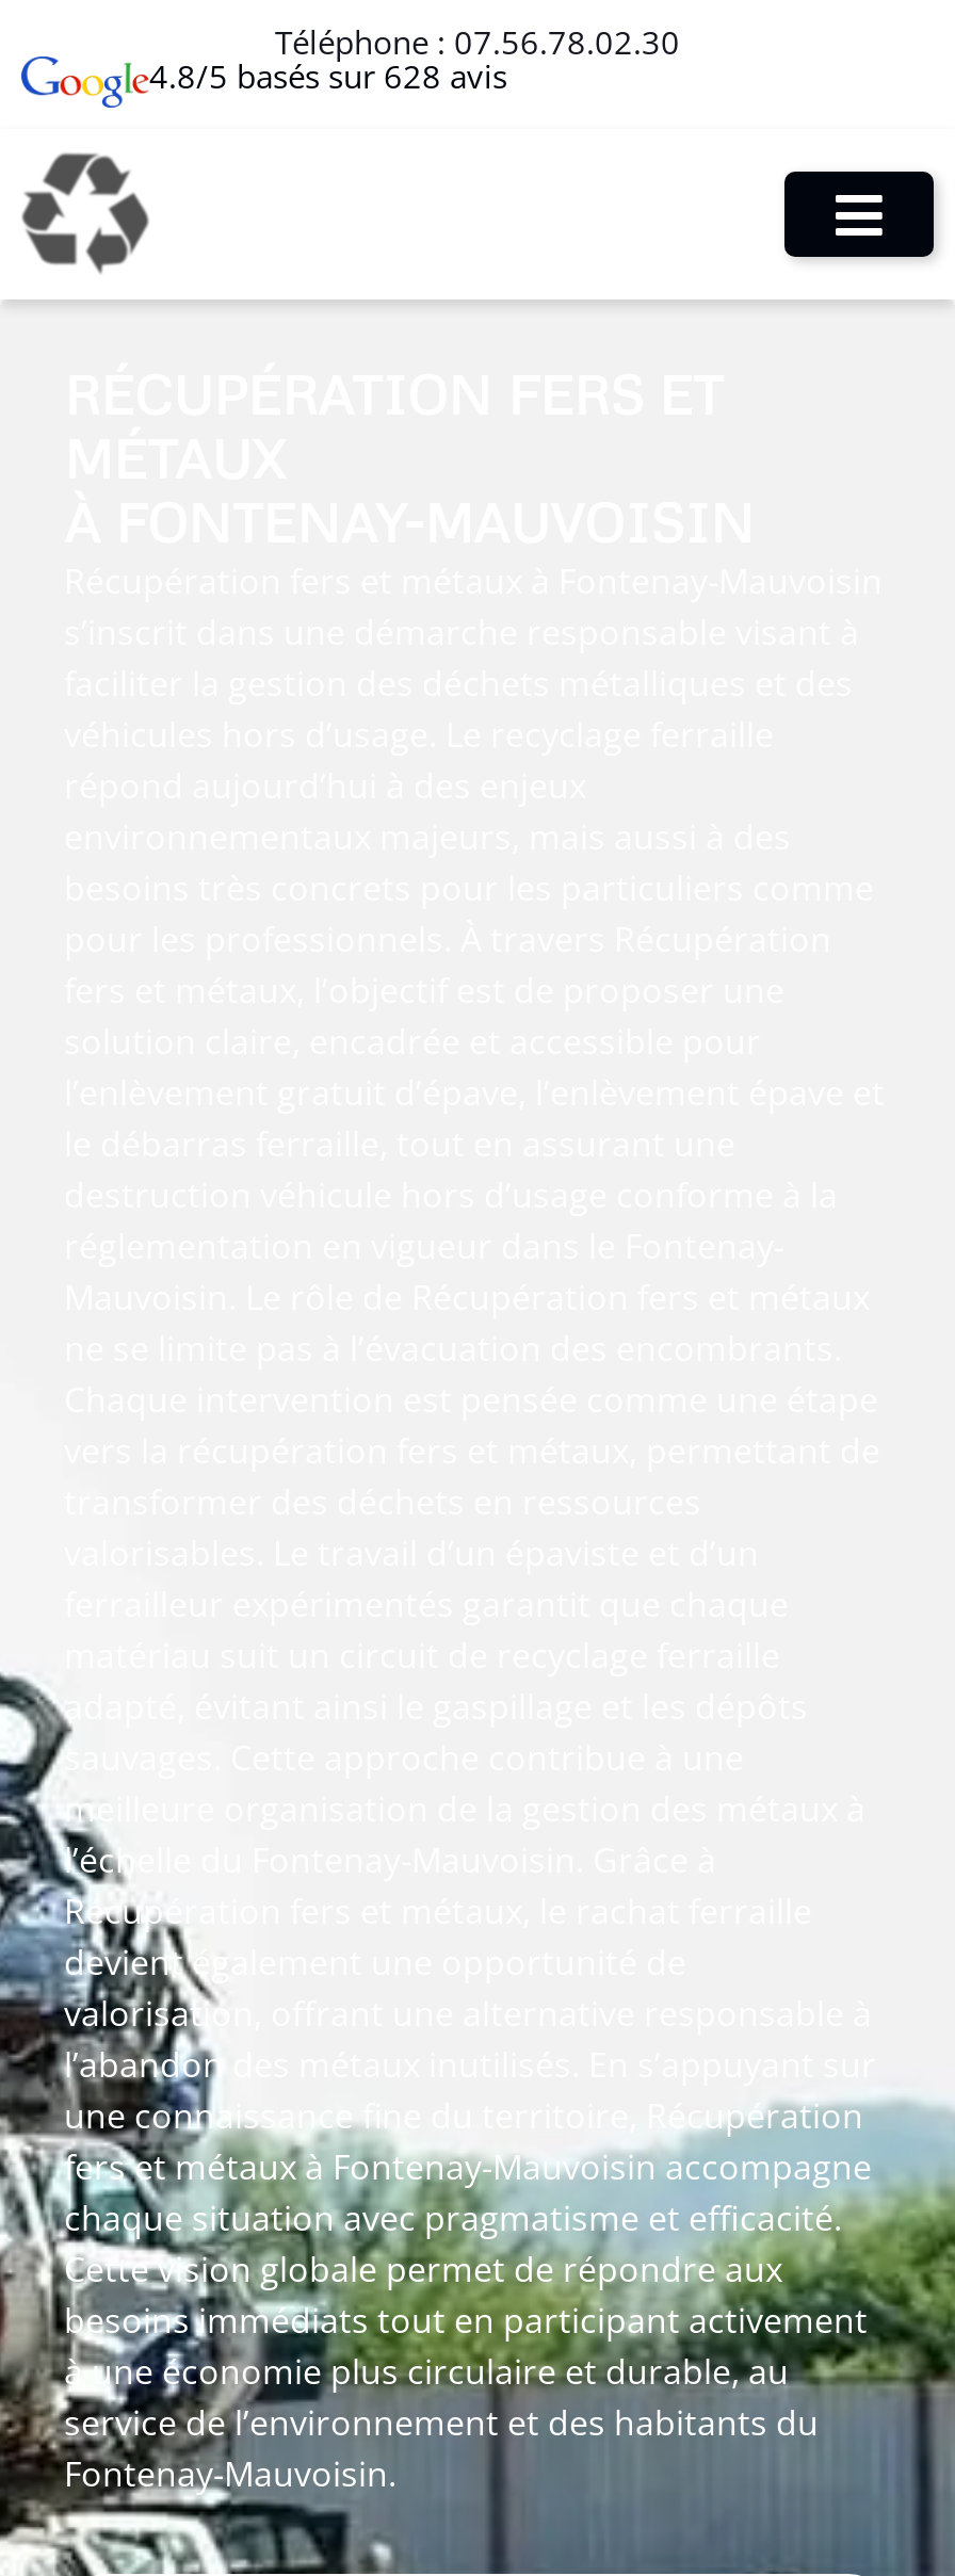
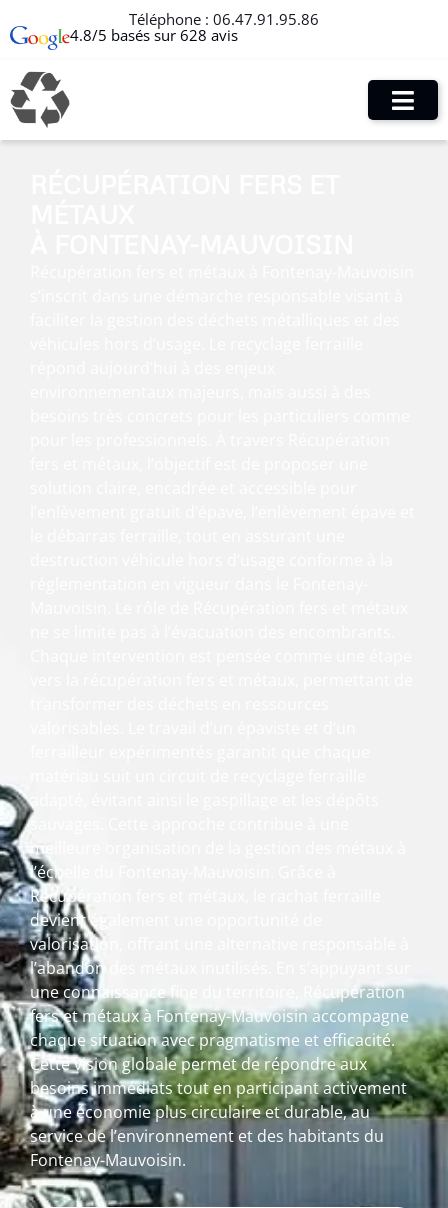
- Téléphone : 07.56.78.02.30
+ Téléphone : 06.47.91.95.86
